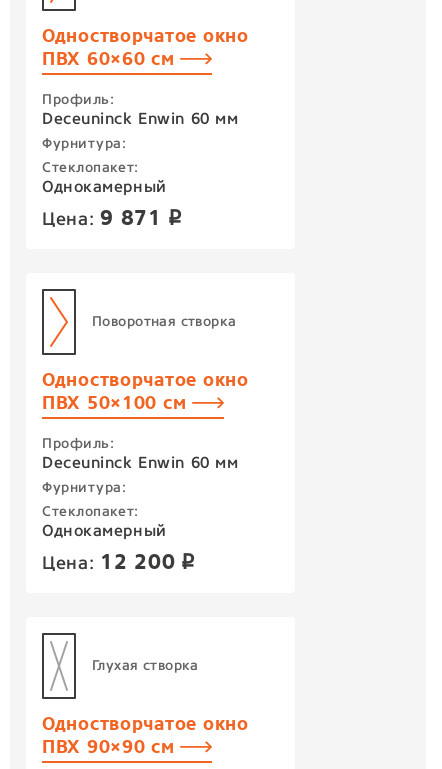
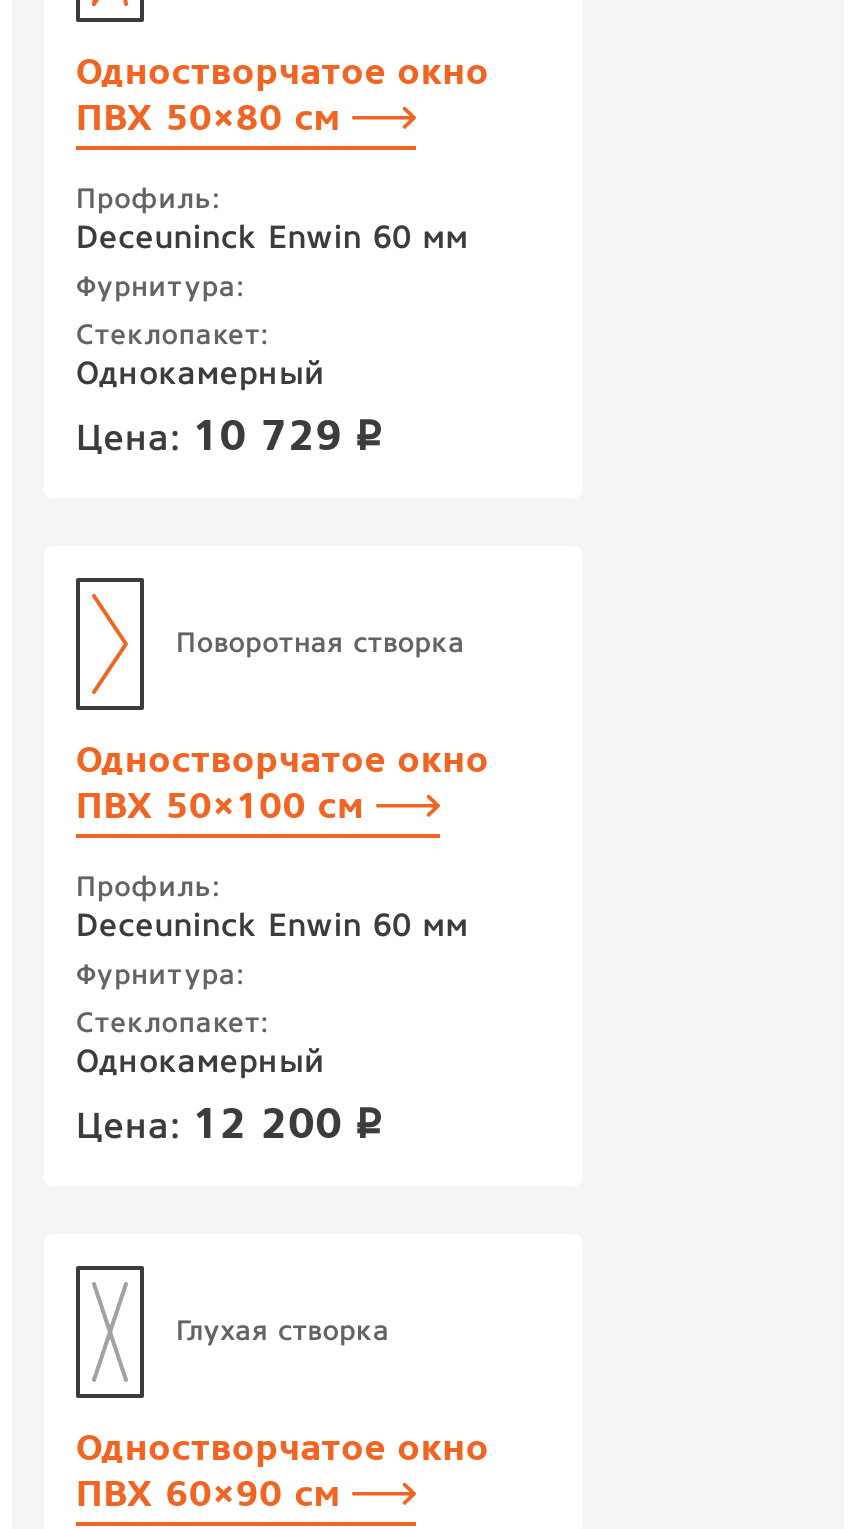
- ПВХ 60×60 см
+ ПВХ 50×80 см

- Цена: 9 871 p
+ Цена: 10 729 p

- ПВХ 90×90 см
+ ПВХ 60×90 см
